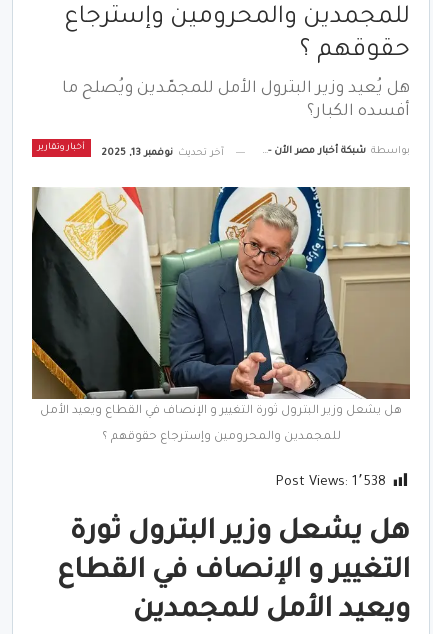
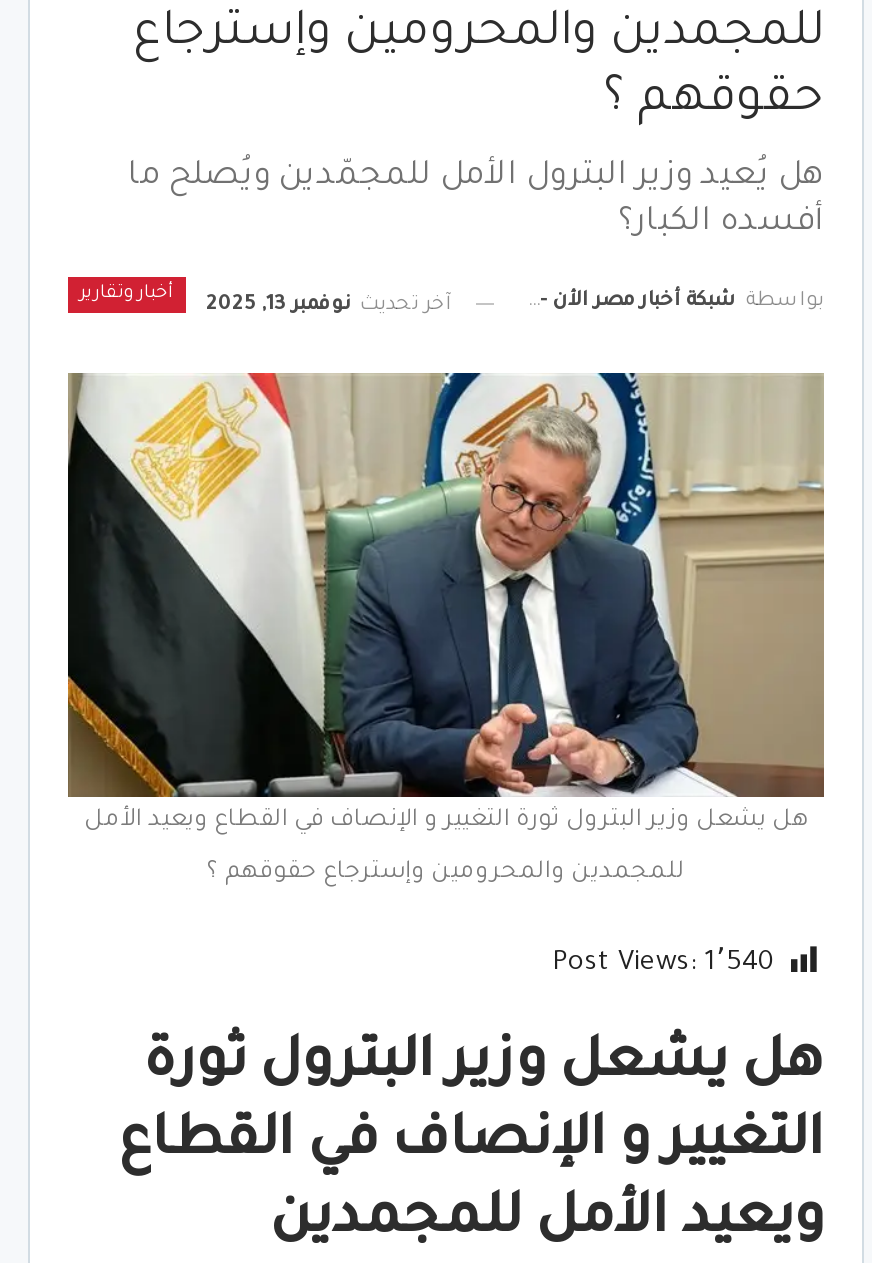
- Post Views: 1٬538
+ Post Views: 1٬540
